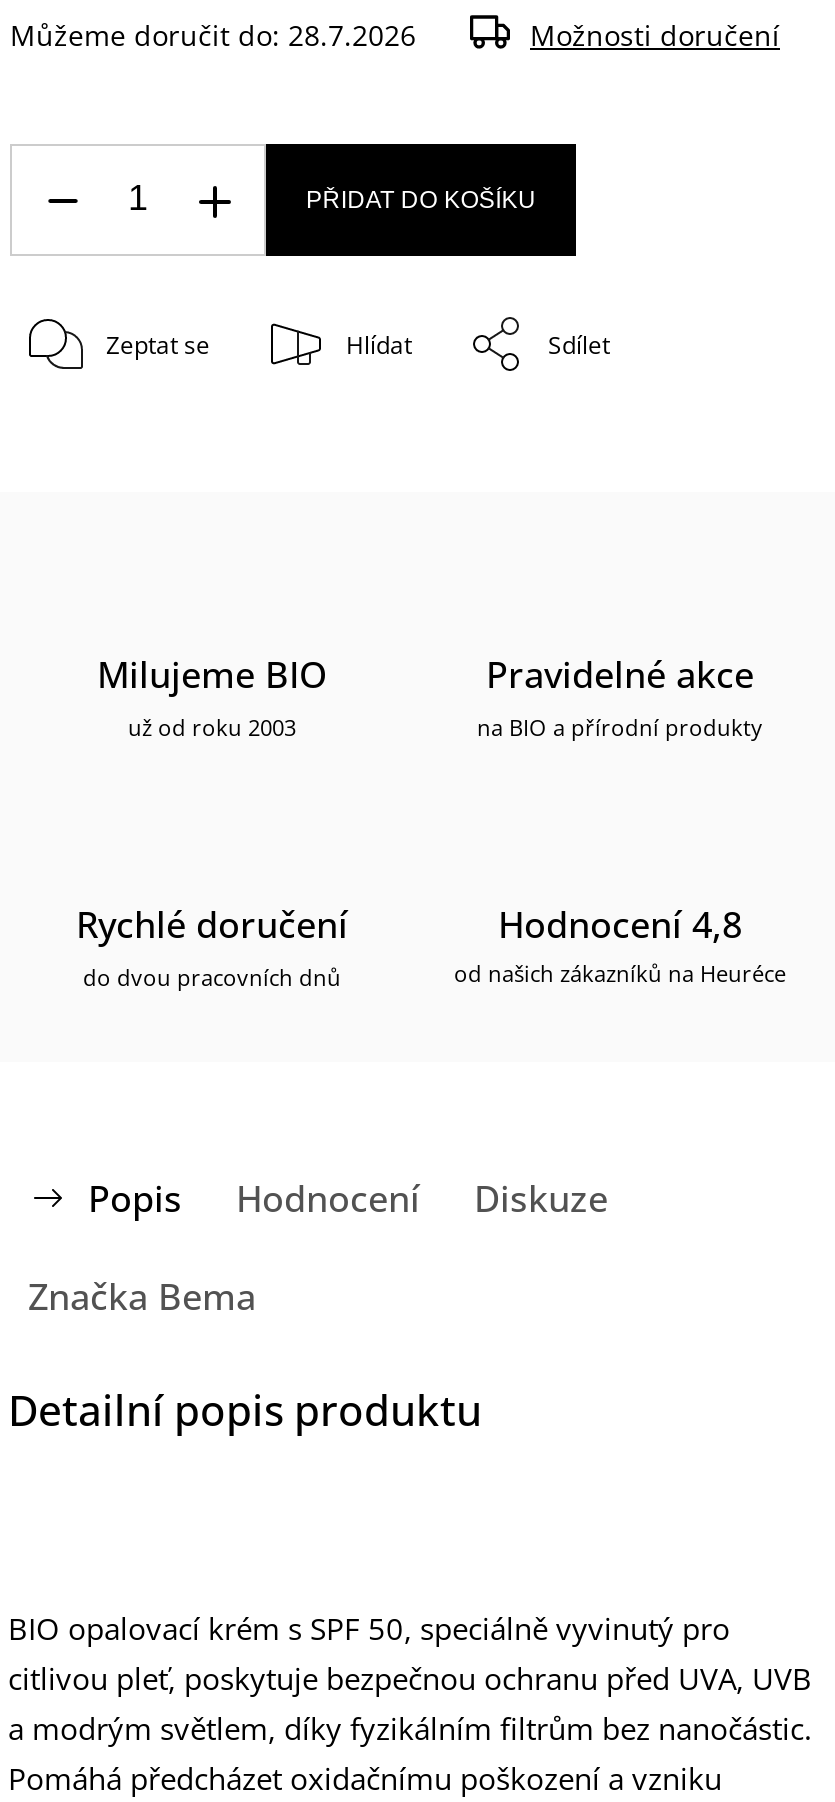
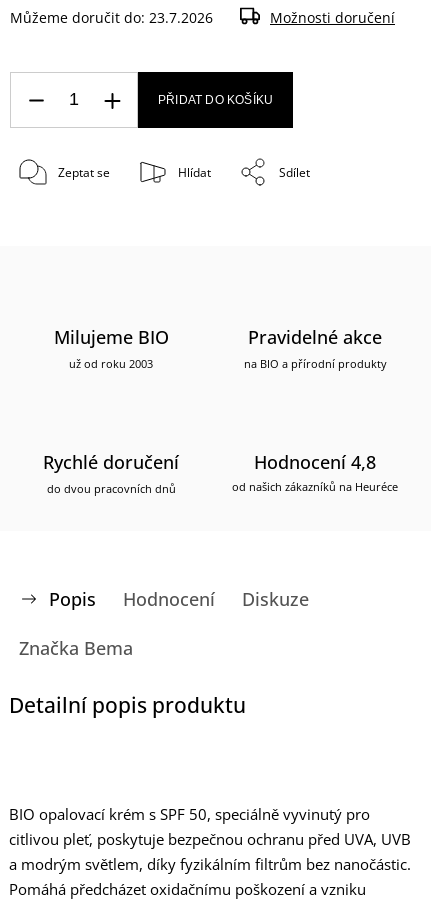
- Můžeme doručit do: 28.7.2026
+ Můžeme doručit do: 23.7.2026
